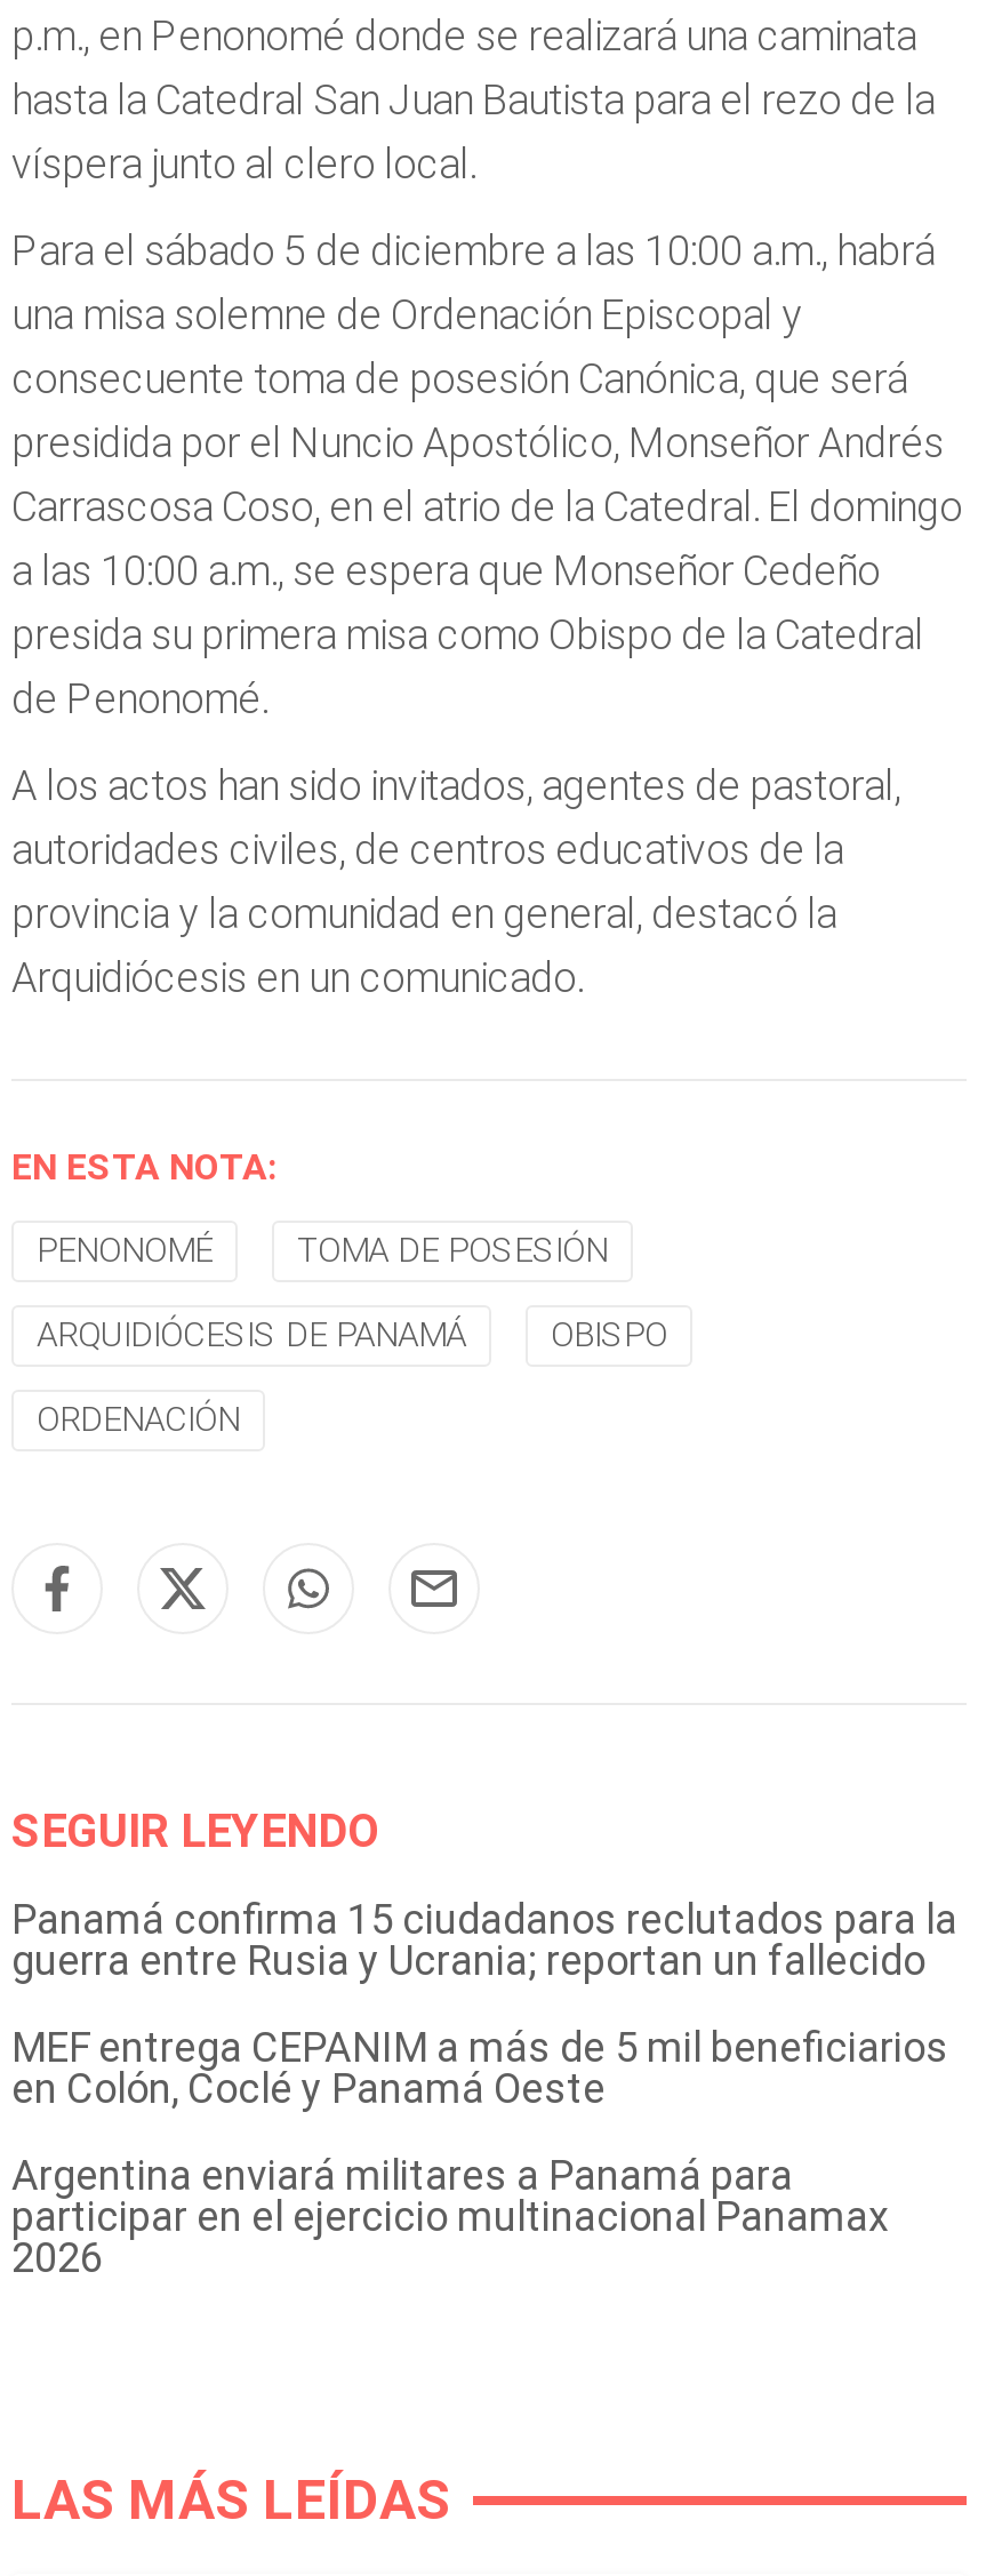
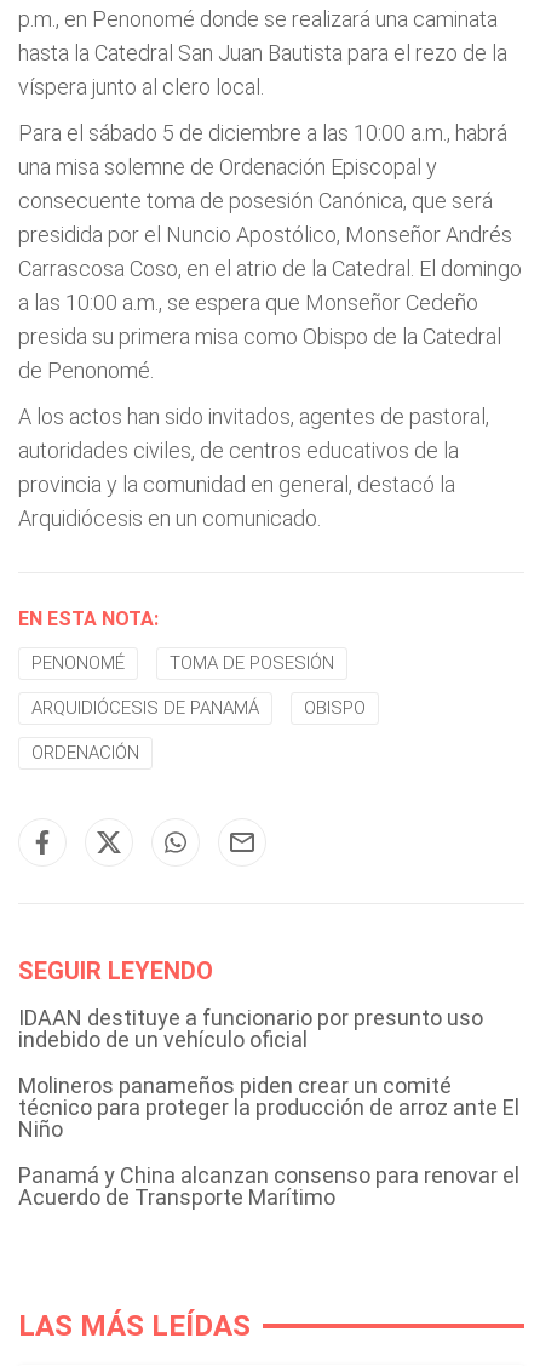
- Panamá confirma 15 ciudadanos reclutados para la
- guerra entre Rusia y Ucrania; reportan un fallecido
+ IDAAN destituye a funcionario por presunto uso
+ indebido de un vehículo oficial

- MEF entrega CEPANIM a más de 5 mil beneficiarios
- en Colón, Coclé y Panamá Oeste
+ Molineros panameños piden crear un comité
+ técnico para proteger la producción de arroz ante El
+ Niño

- Argentina enviará militares a Panamá para
- participar en el ejercicio multinacional Panamax
- 2026
+ Panamá y China alcanzan consenso para renovar el
+ Acuerdo de Transporte Marítimo
